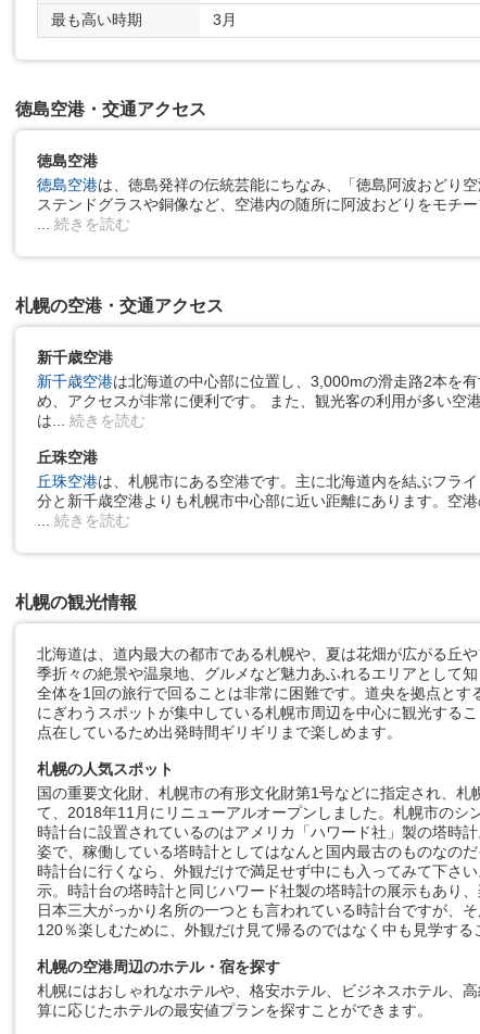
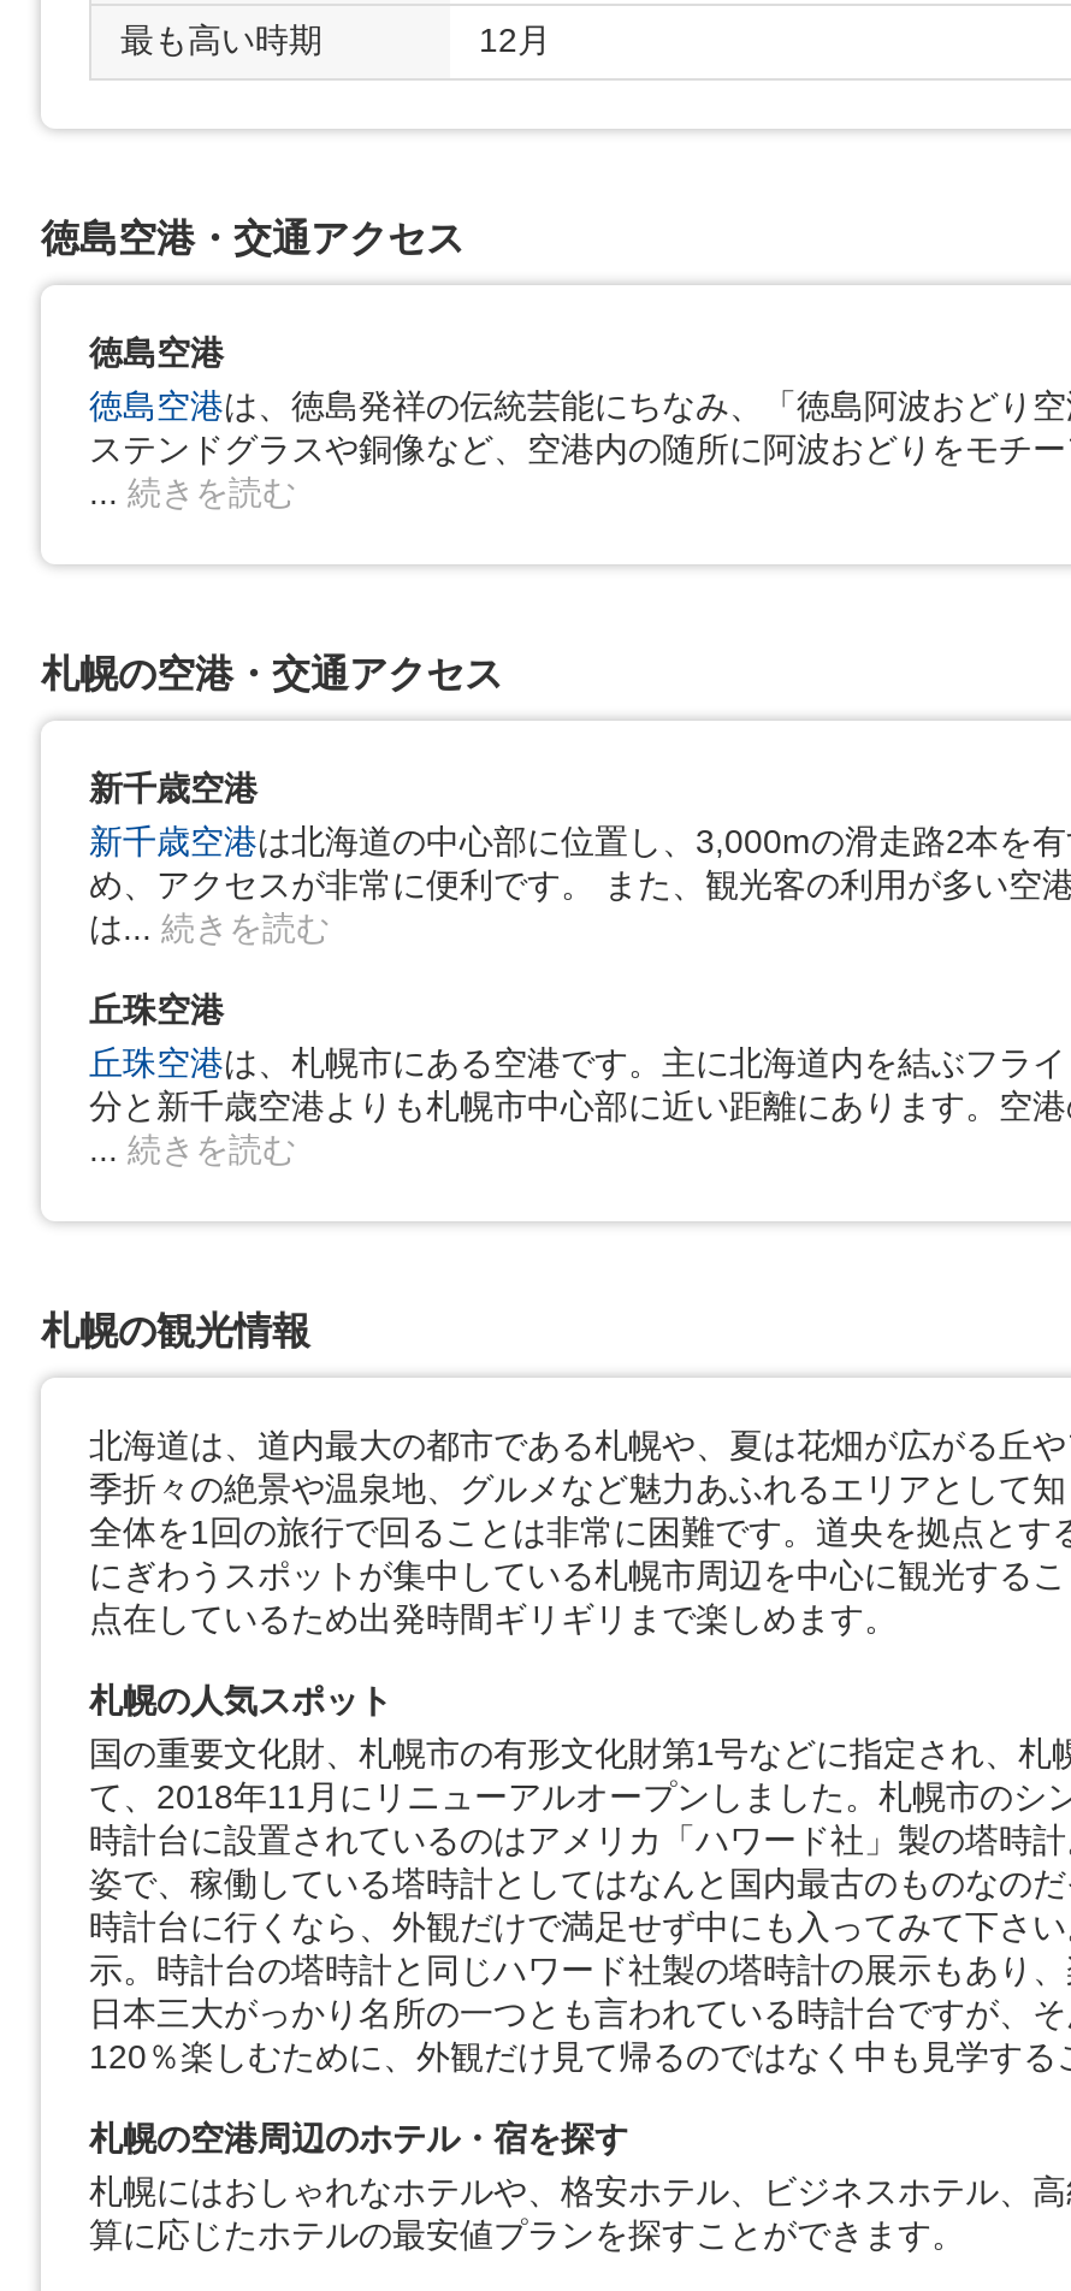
- 3月
+ 12月
